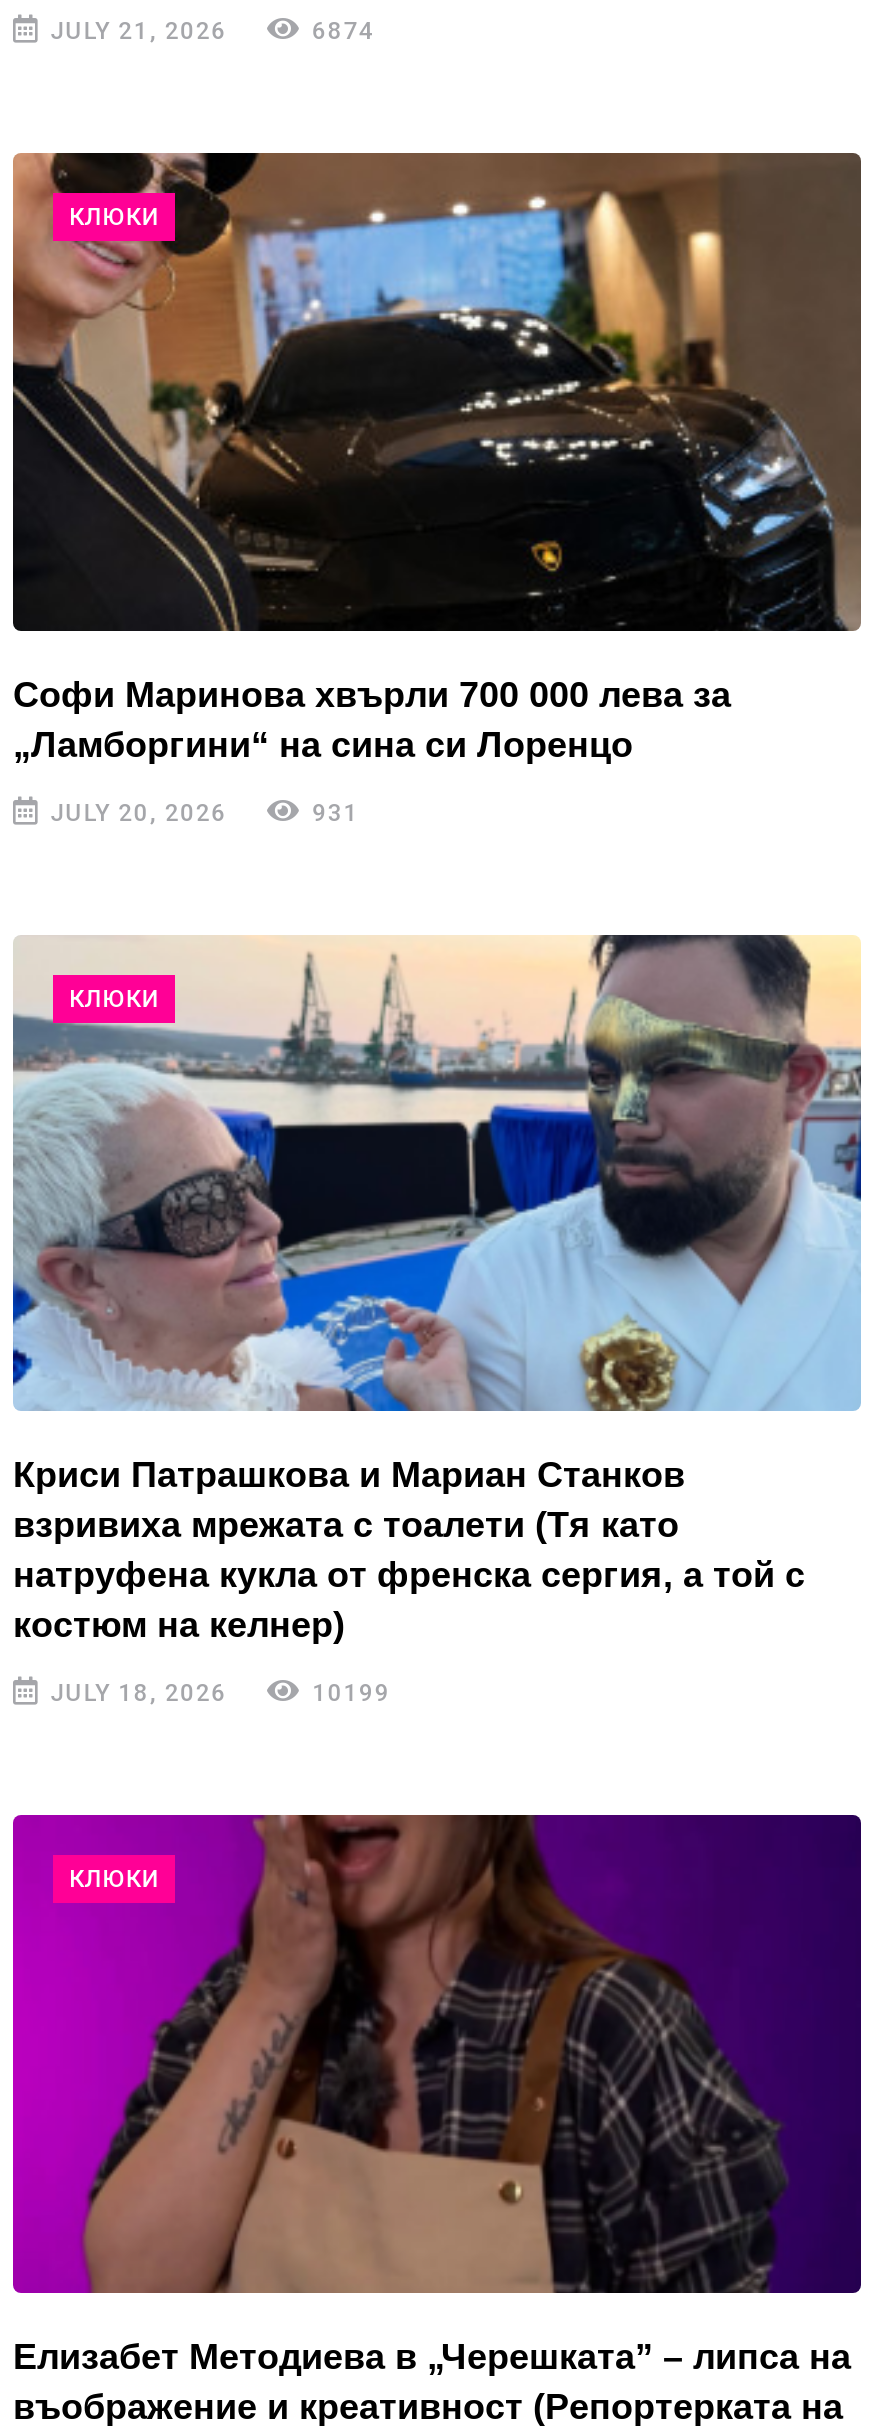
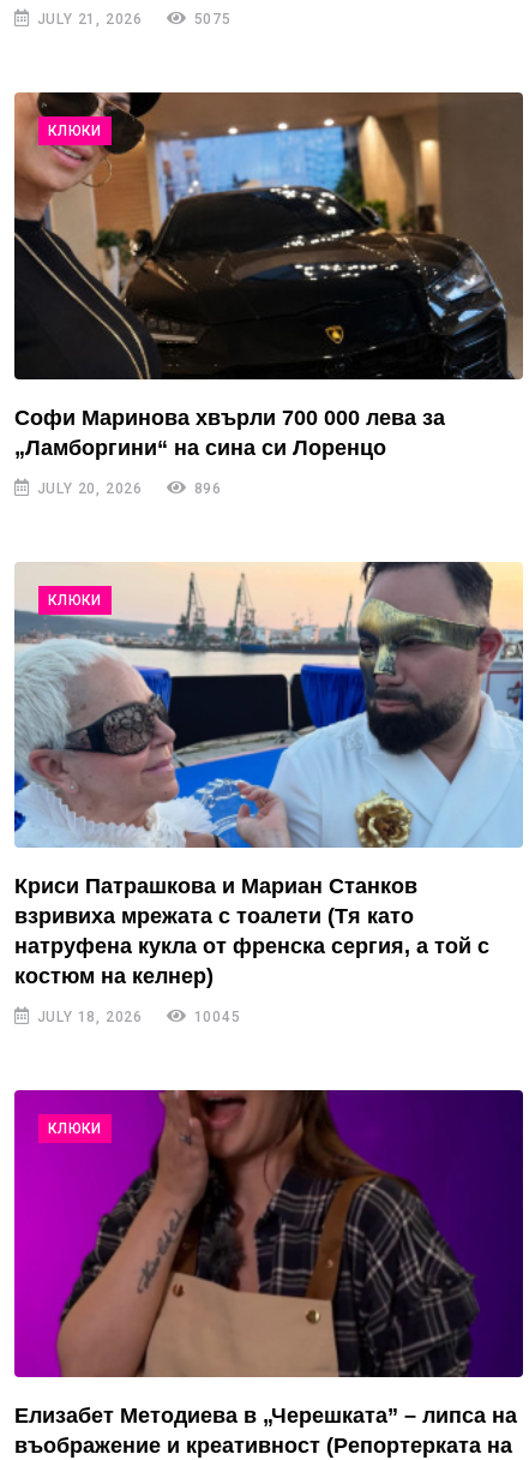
- 6874
+ 5075

- 931
+ 896

- 10199
+ 10045
